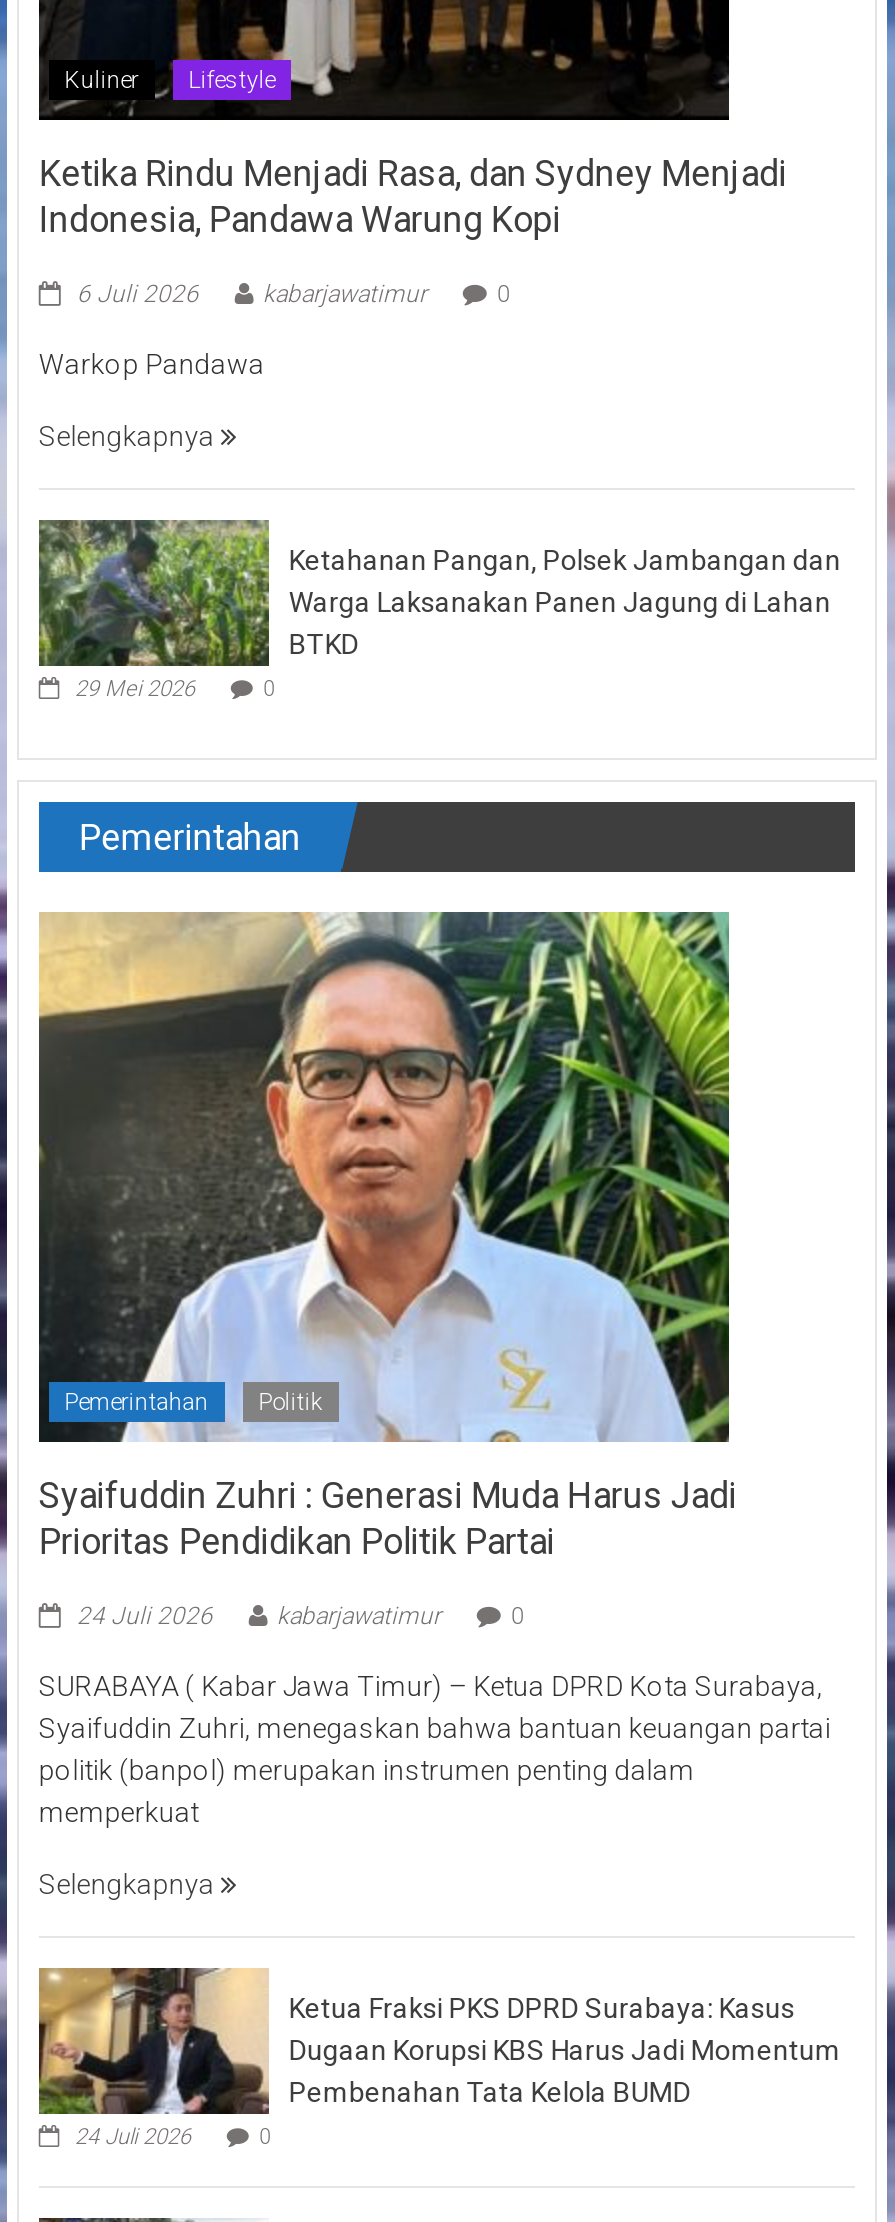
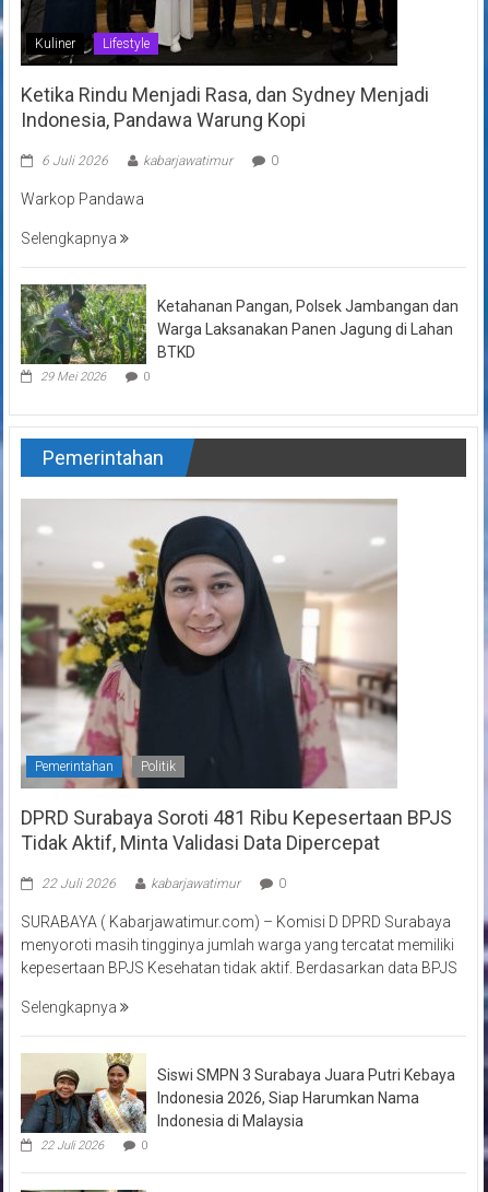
- [image]
- Syaifuddin Zuhri : Generasi Muda Harus Jadi
- Prioritas Pendidikan Politik Partai
+ [image]
+ DPRD Surabaya Soroti 481 Ribu Kepesertaan BPJS
+ Tidak Aktif, Minta Validasi Data Dipercepat

- 24 Juli 2026
+ 22 Juli 2026

- SURABAYA ( Kabar Jawa Timur) – Ketua DPRD Kota Surabaya,
- Syaifuddin Zuhri, menegaskan bahwa bantuan keuangan partai
- politik (banpol) merupakan instrumen penting dalam
- memperkuat
+ SURABAYA ( Kabarjawatimur.com) – Komisi D DPRD Surabaya
+ menyoroti masih tingginya jumlah warga yang tercatat memiliki
+ kepesertaan BPJS Kesehatan tidak aktif. Berdasarkan data BPJS

- [image]
- 24 Juli 2026
+ [image]
+ 22 Juli 2026

- Ketua Fraksi PKS DPRD Surabaya: Kasus
- Dugaan Korupsi KBS Harus Jadi Momentum
- Pembenahan Tata Kelola BUMD
+ Siswi SMPN 3 Surabaya Juara Putri Kebaya
+ Indonesia 2026, Siap Harumkan Nama
+ Indonesia di Malaysia
